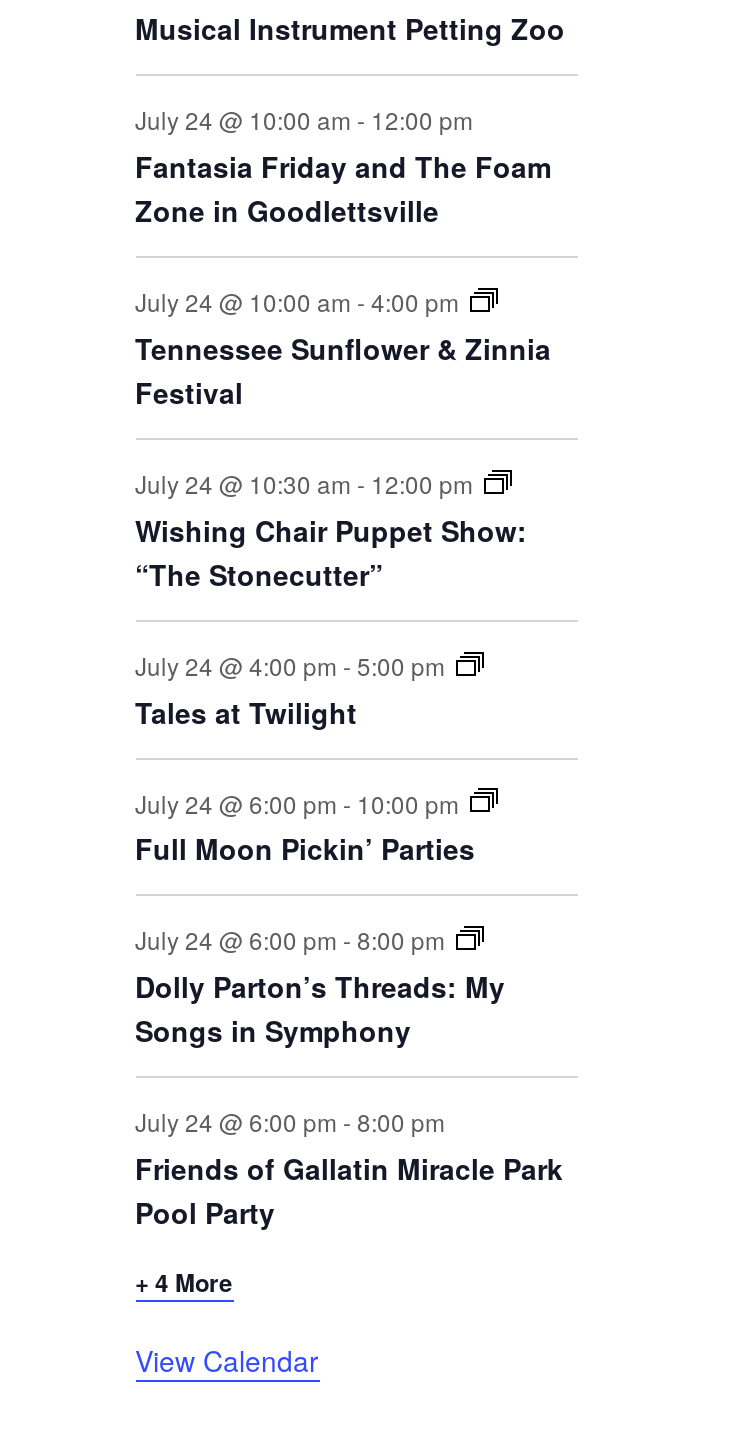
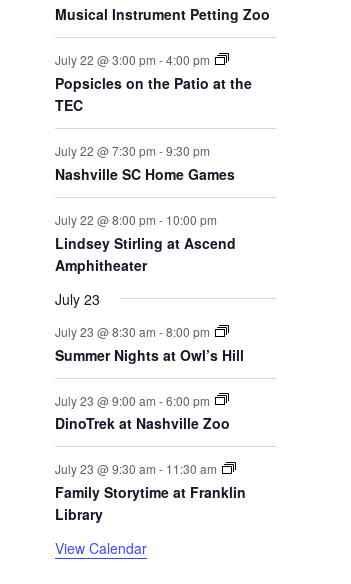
- July 24 @ 10:00 am - 12:00 pm
- Fantasia Friday and The Foam
- Zone in Goodlettsville
- July 24 @ 10:00 am - 4:00 pm
- Tennessee Sunflower & Zinnia
- Festival
- July 24 @ 10:30 am - 12:00 pm
- Wishing Chair Puppet Show:
- “The Stonecutter”
- July 24 @ 4:00 pm - 5:00 pm
- Tales at Twilight
- July 24 @ 6:00 pm - 10:00 pm
- Full Moon Pickin’ Parties
- July 24 @ 6:00 pm - 8:00 pm
- Dolly Parton’s Threads: My
- Songs in Symphony
- July 24 @ 6:00 pm - 8:00 pm
- Friends of Gallatin Miracle Park
- Pool Party
- + 4 More
+ July 22 @ 3:00 pm - 4:00 pm
+ Popsicles on the Patio at the
+ TEC
+ July 22 @ 7:30 pm - 9:30 pm
+ Nashville SC Home Games
+ July 22 @ 8:00 pm - 10:00 pm
+ Lindsey Stirling at Ascend
+ Amphitheater
+ July 23
+ July 23 @ 8:30 am - 8:00 pm
+ Summer Nights at Owl’s Hill
+ July 23 @ 9:00 am - 6:00 pm
+ DinoTrek at Nashville Zoo
+ July 23 @ 9:30 am - 11:30 am
+ Family Storytime at Franklin
+ Library
